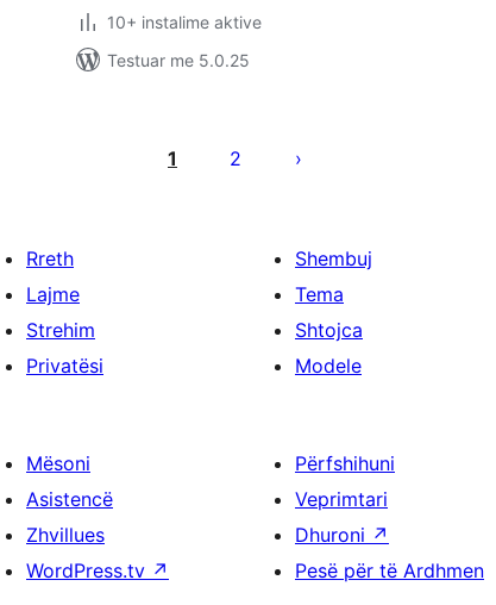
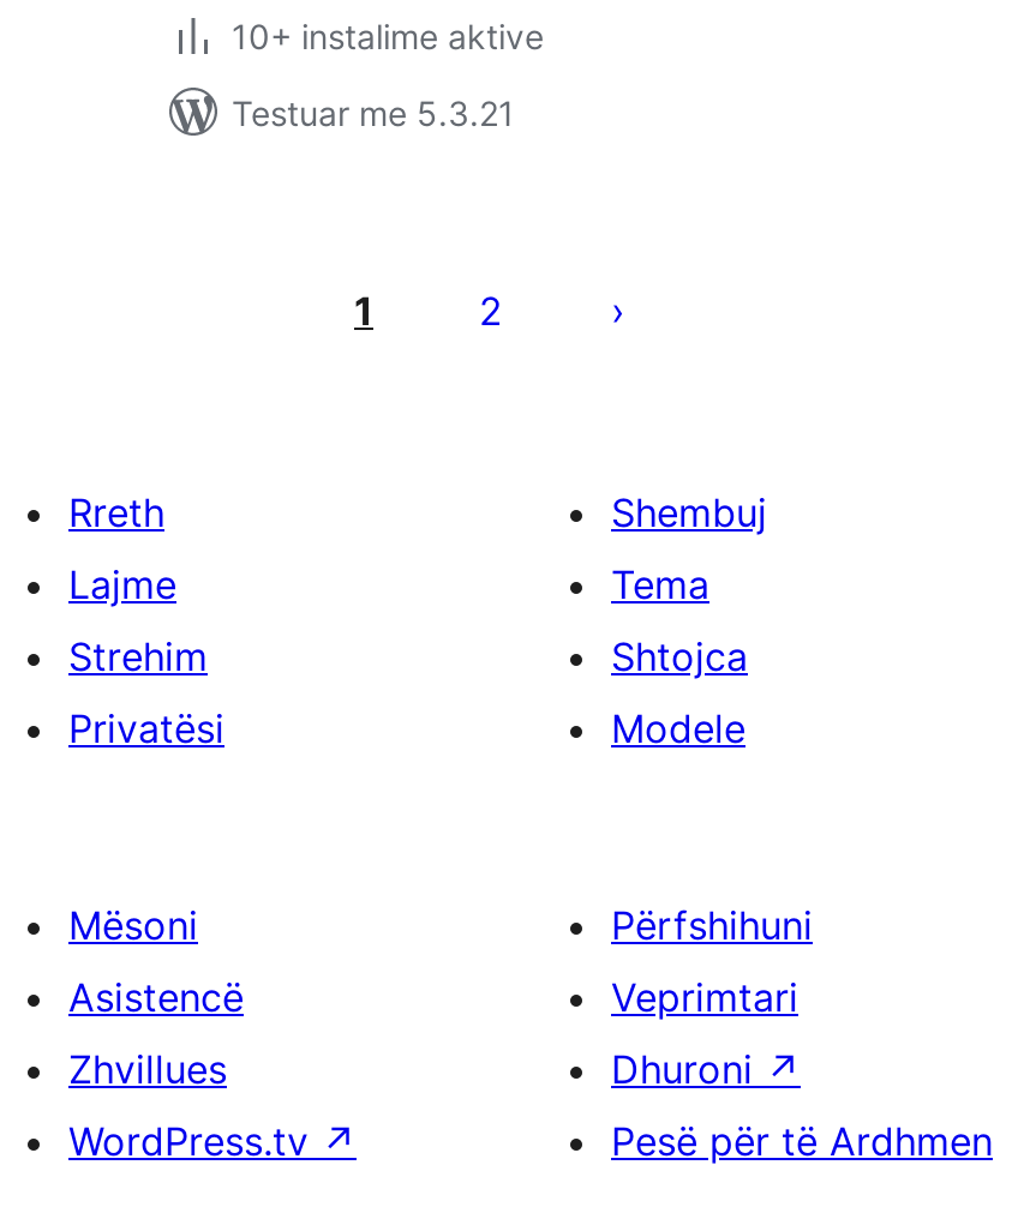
- Testuar me 5.0.25
+ Testuar me 5.3.21
